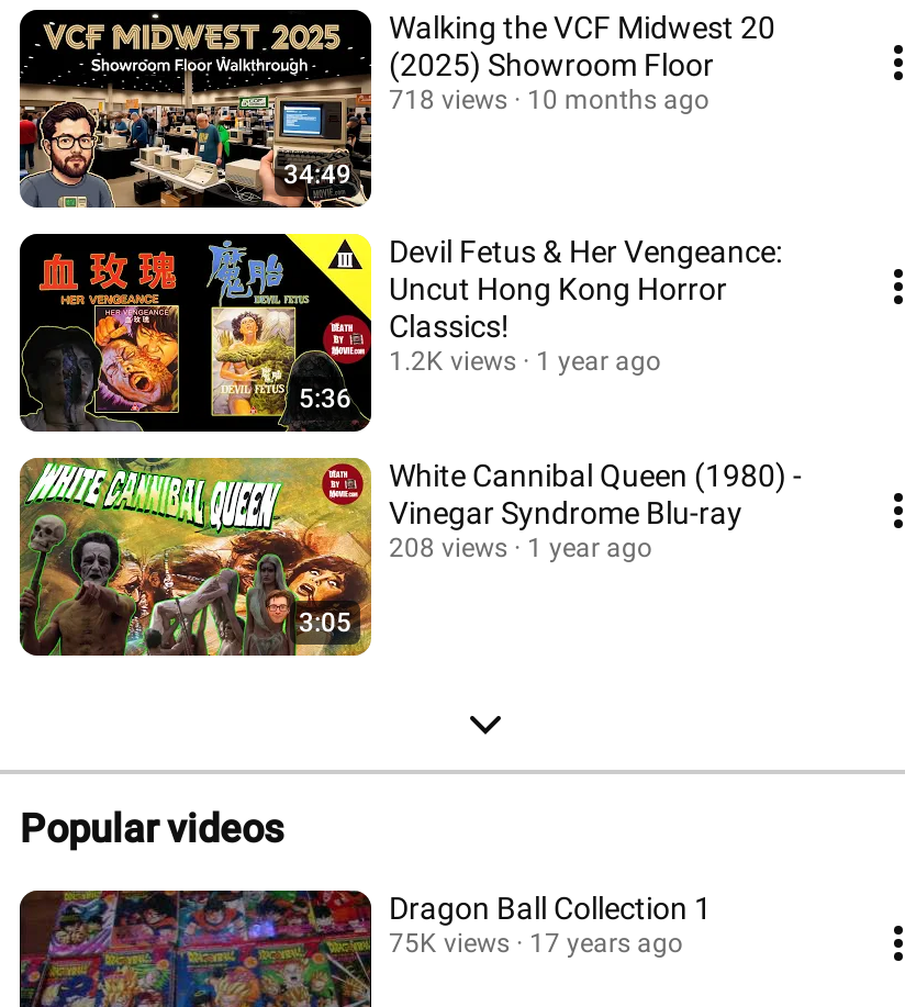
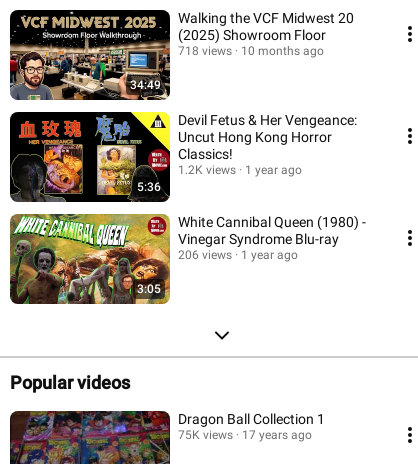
- 208 views 1 year ago
+ 206 views 1 year ago
